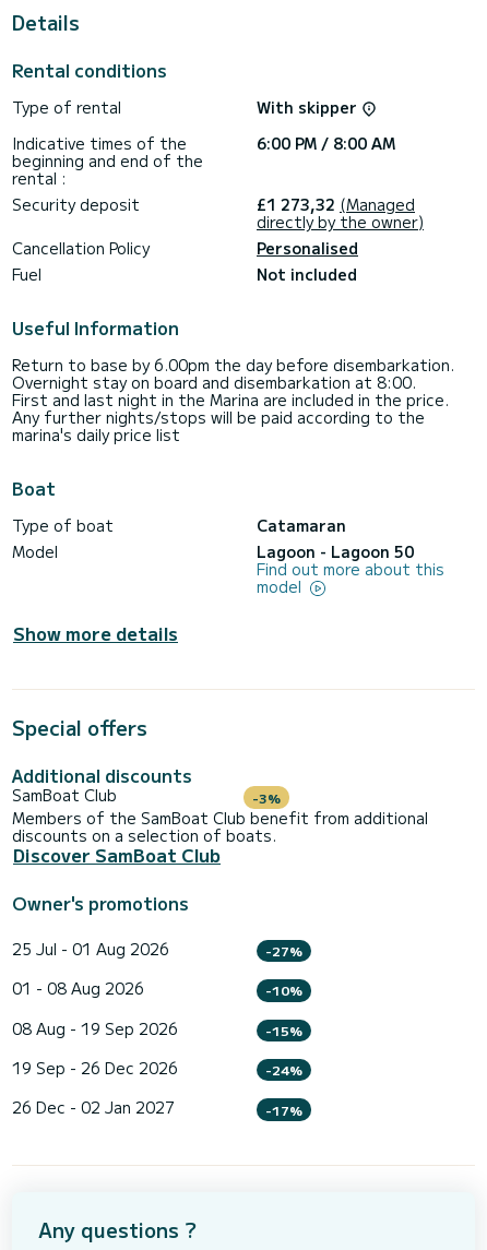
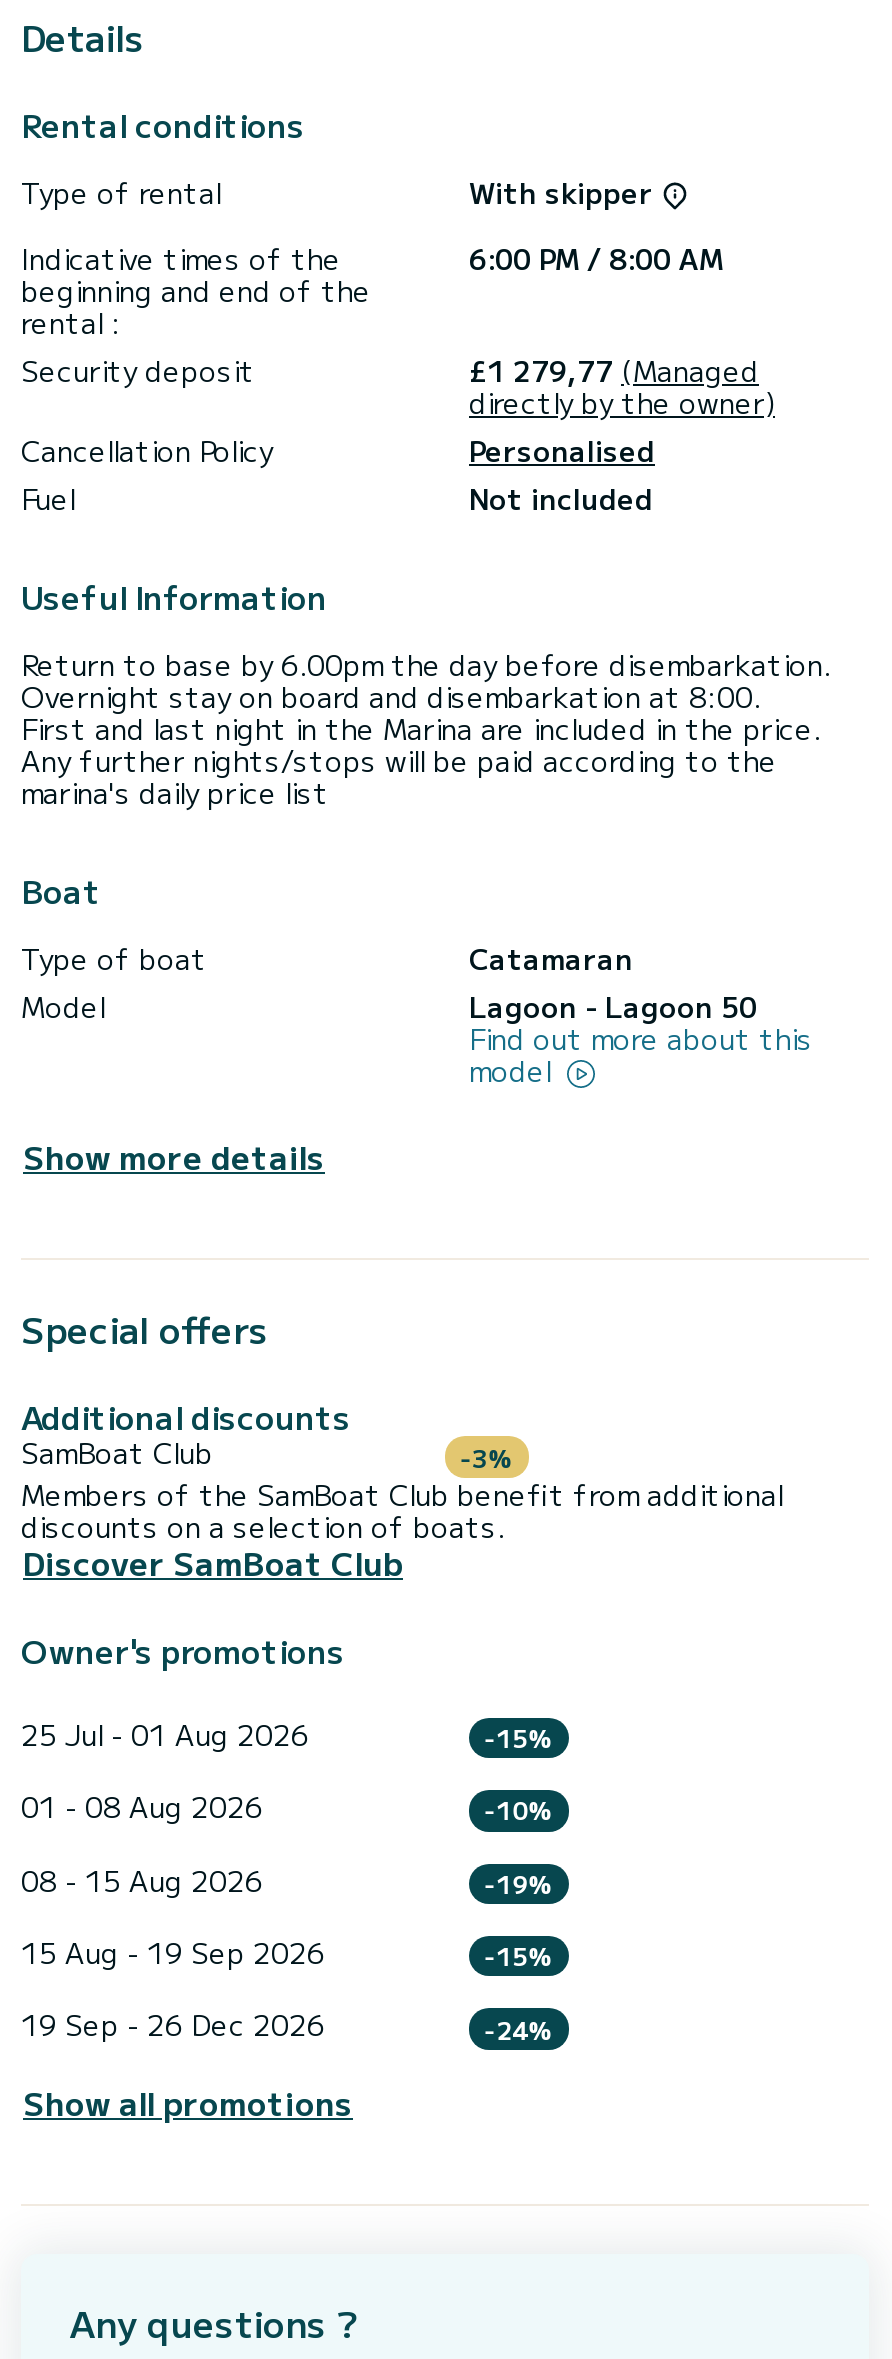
- £1 273,32 (Managed
+ £1 279,77 (Managed

- -27%
+ -15%

- 08 Aug - 19 Sep 2026
+ 08 - 15 Aug 2026
+ -19%
+ 15 Aug - 19 Sep 2026

- 26 Dec - 02 Jan 2027
- -17%
+ Show all promotions
